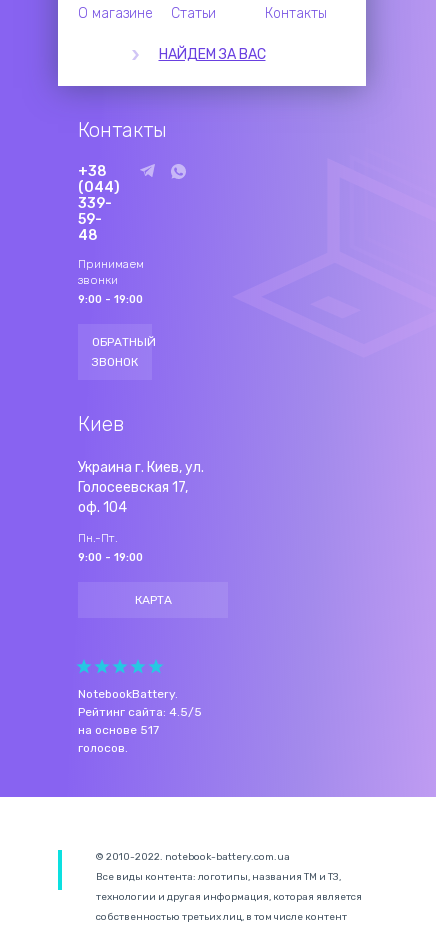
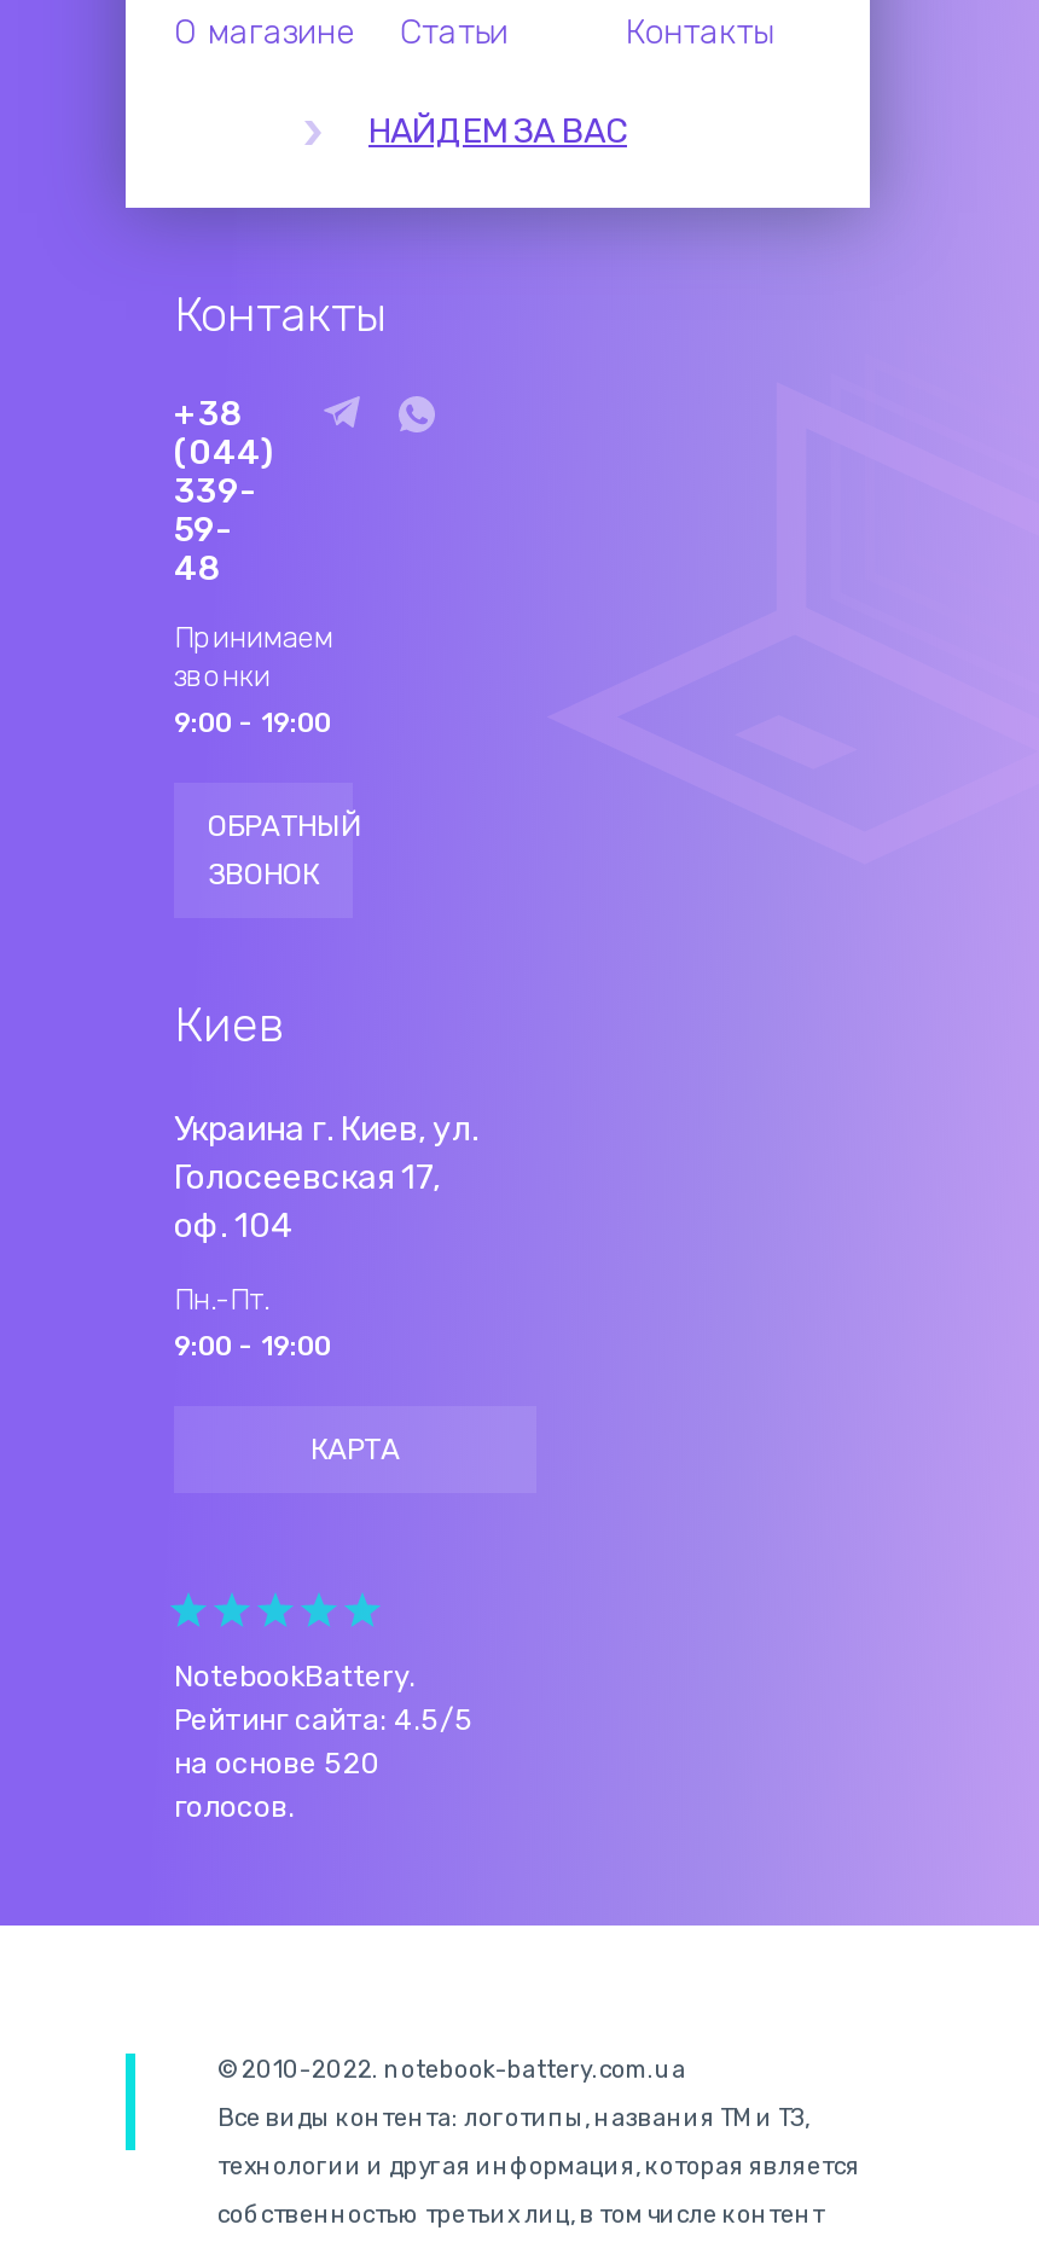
- на основе 517
+ на основе 520
